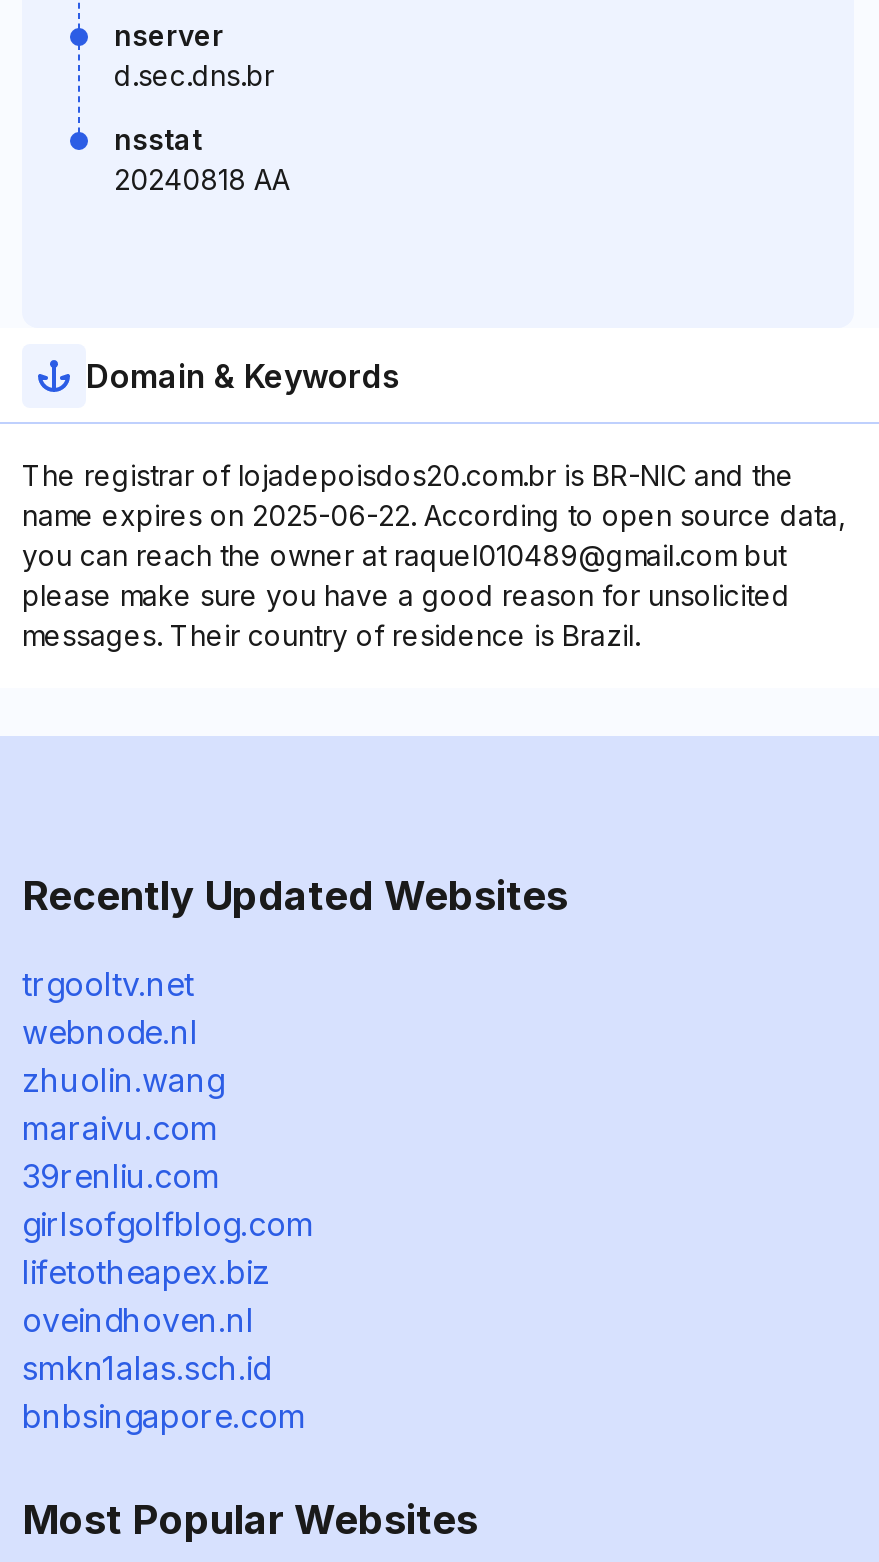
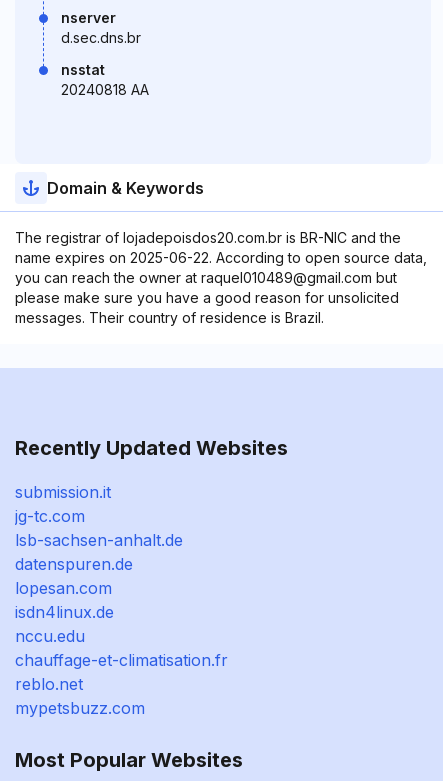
- trgooltv.net
- webnode.nl
- zhuolin.wang
- maraivu.com
- 39renliu.com
- girlsofgolfblog.com
- lifetotheapex.biz
- oveindhoven.nl
- smkn1alas.sch.id
- bnbsingapore.com
+ submission.it
+ jg-tc.com
+ lsb-sachsen-anhalt.de
+ datenspuren.de
+ lopesan.com
+ isdn4linux.de
+ nccu.edu
+ chauffage-et-climatisation.fr
+ reblo.net
+ mypetsbuzz.com
